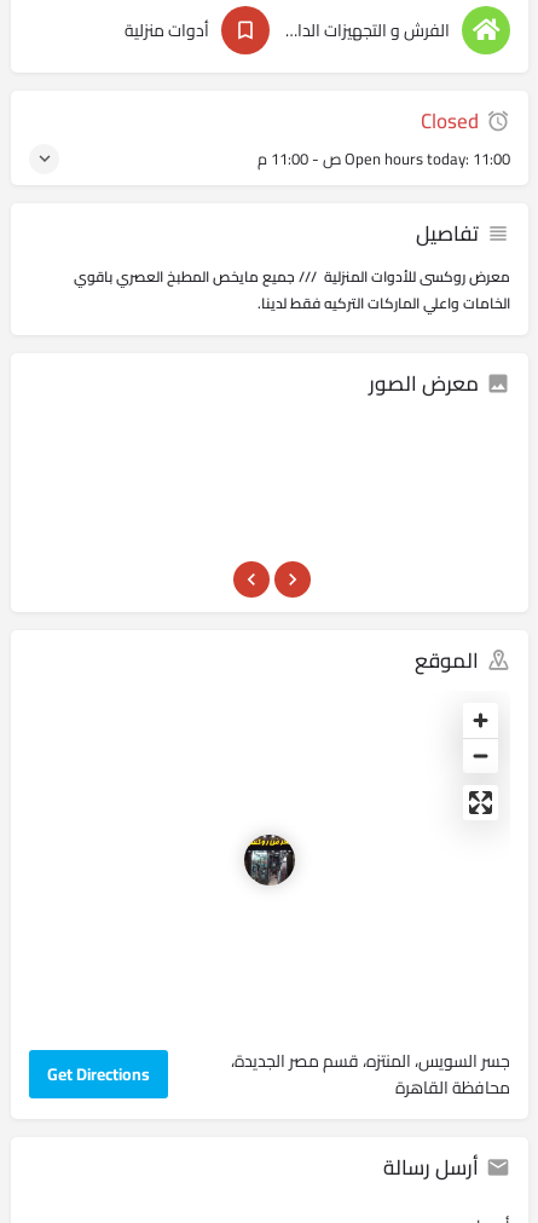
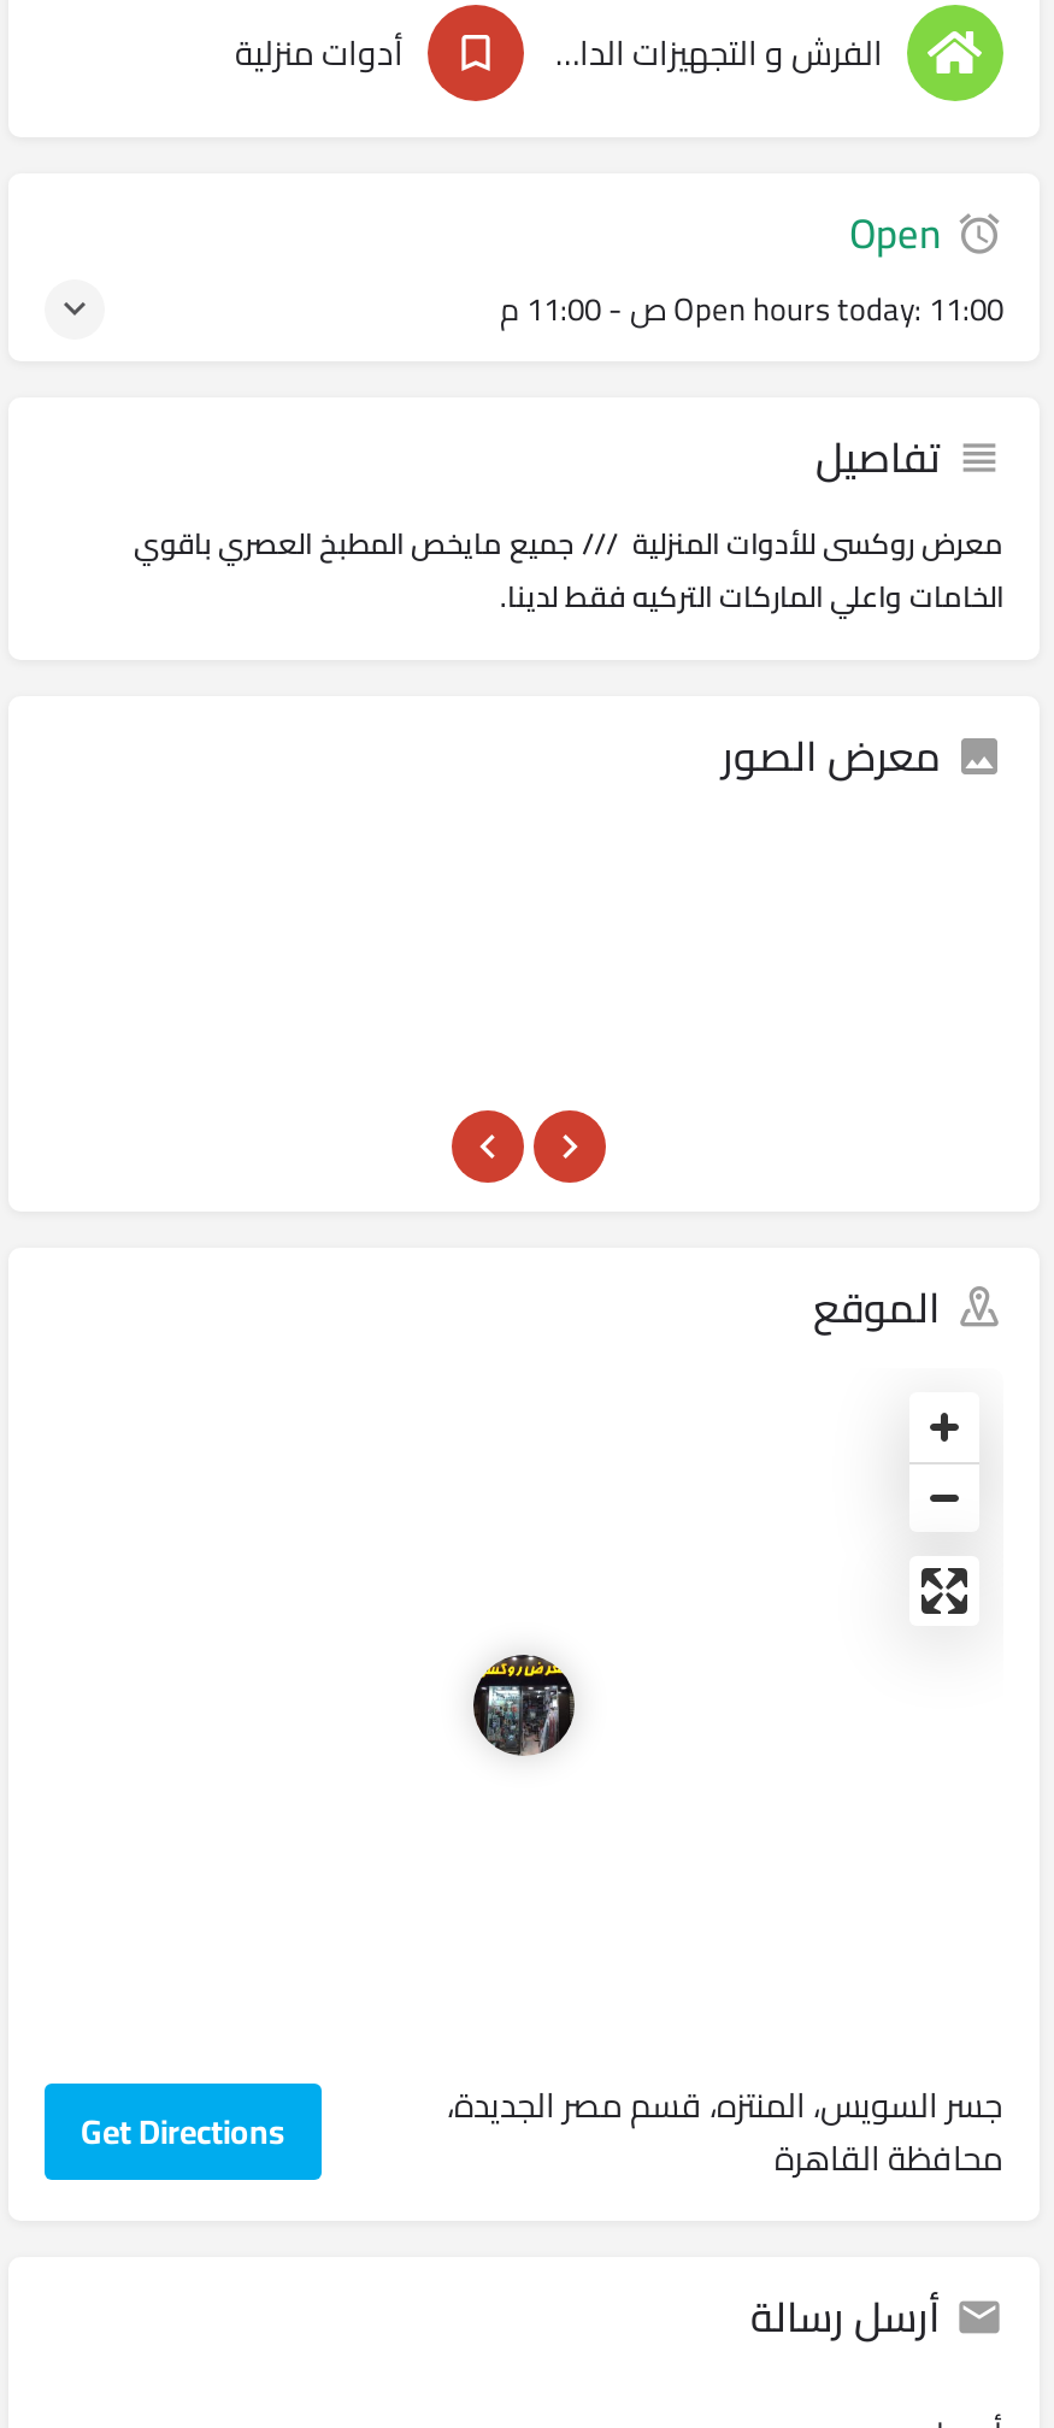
- Closed
+ Open
